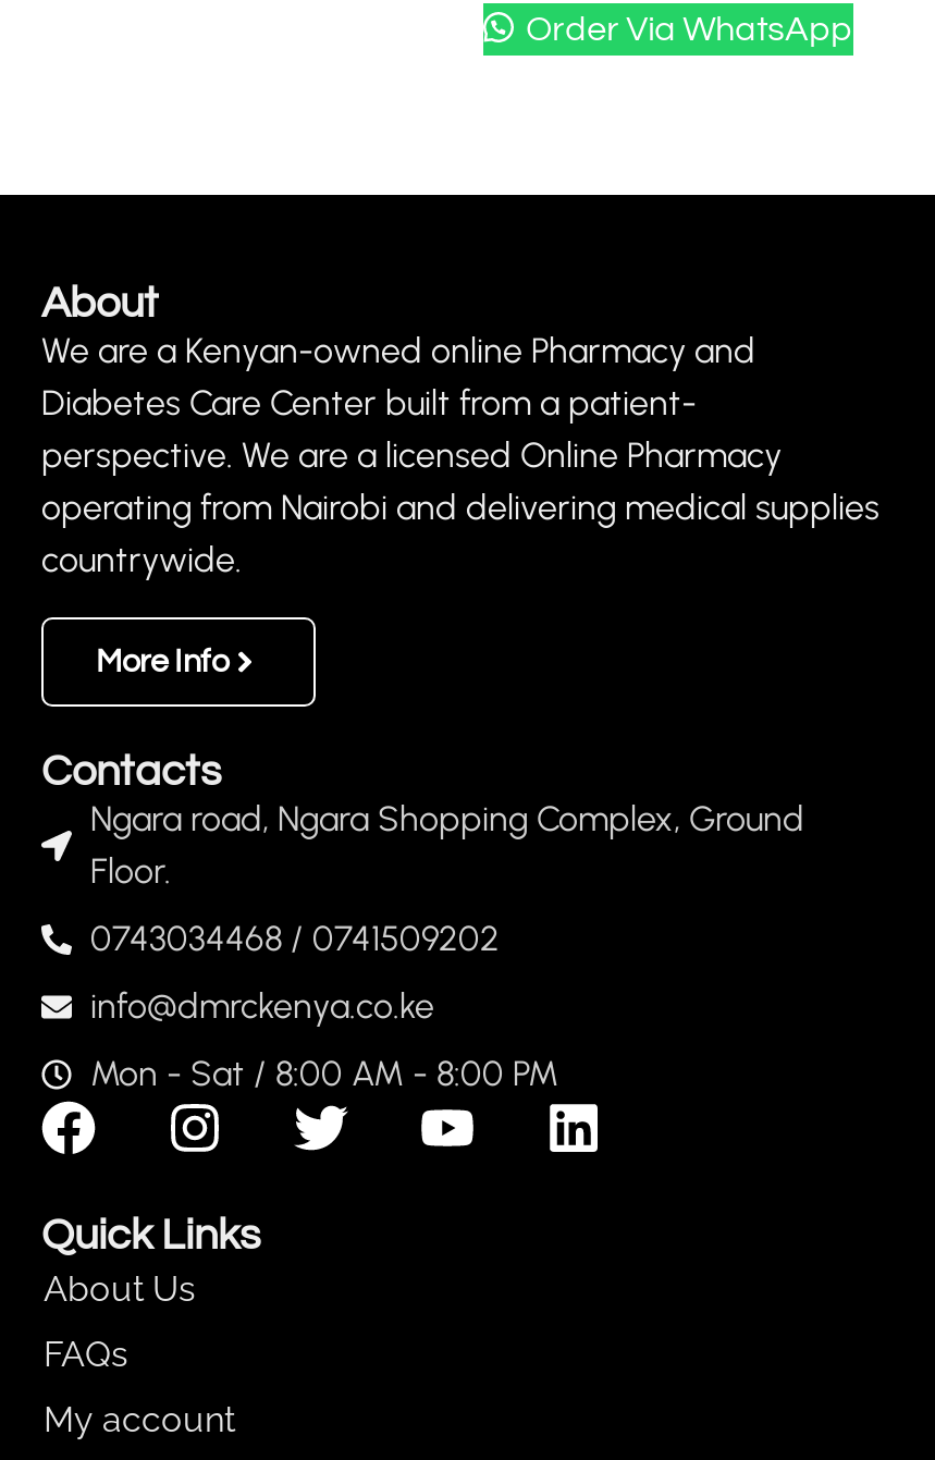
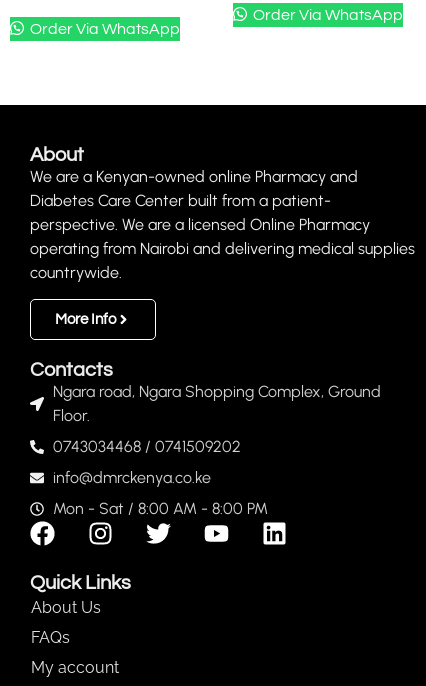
+ Order Via WhatsApp
